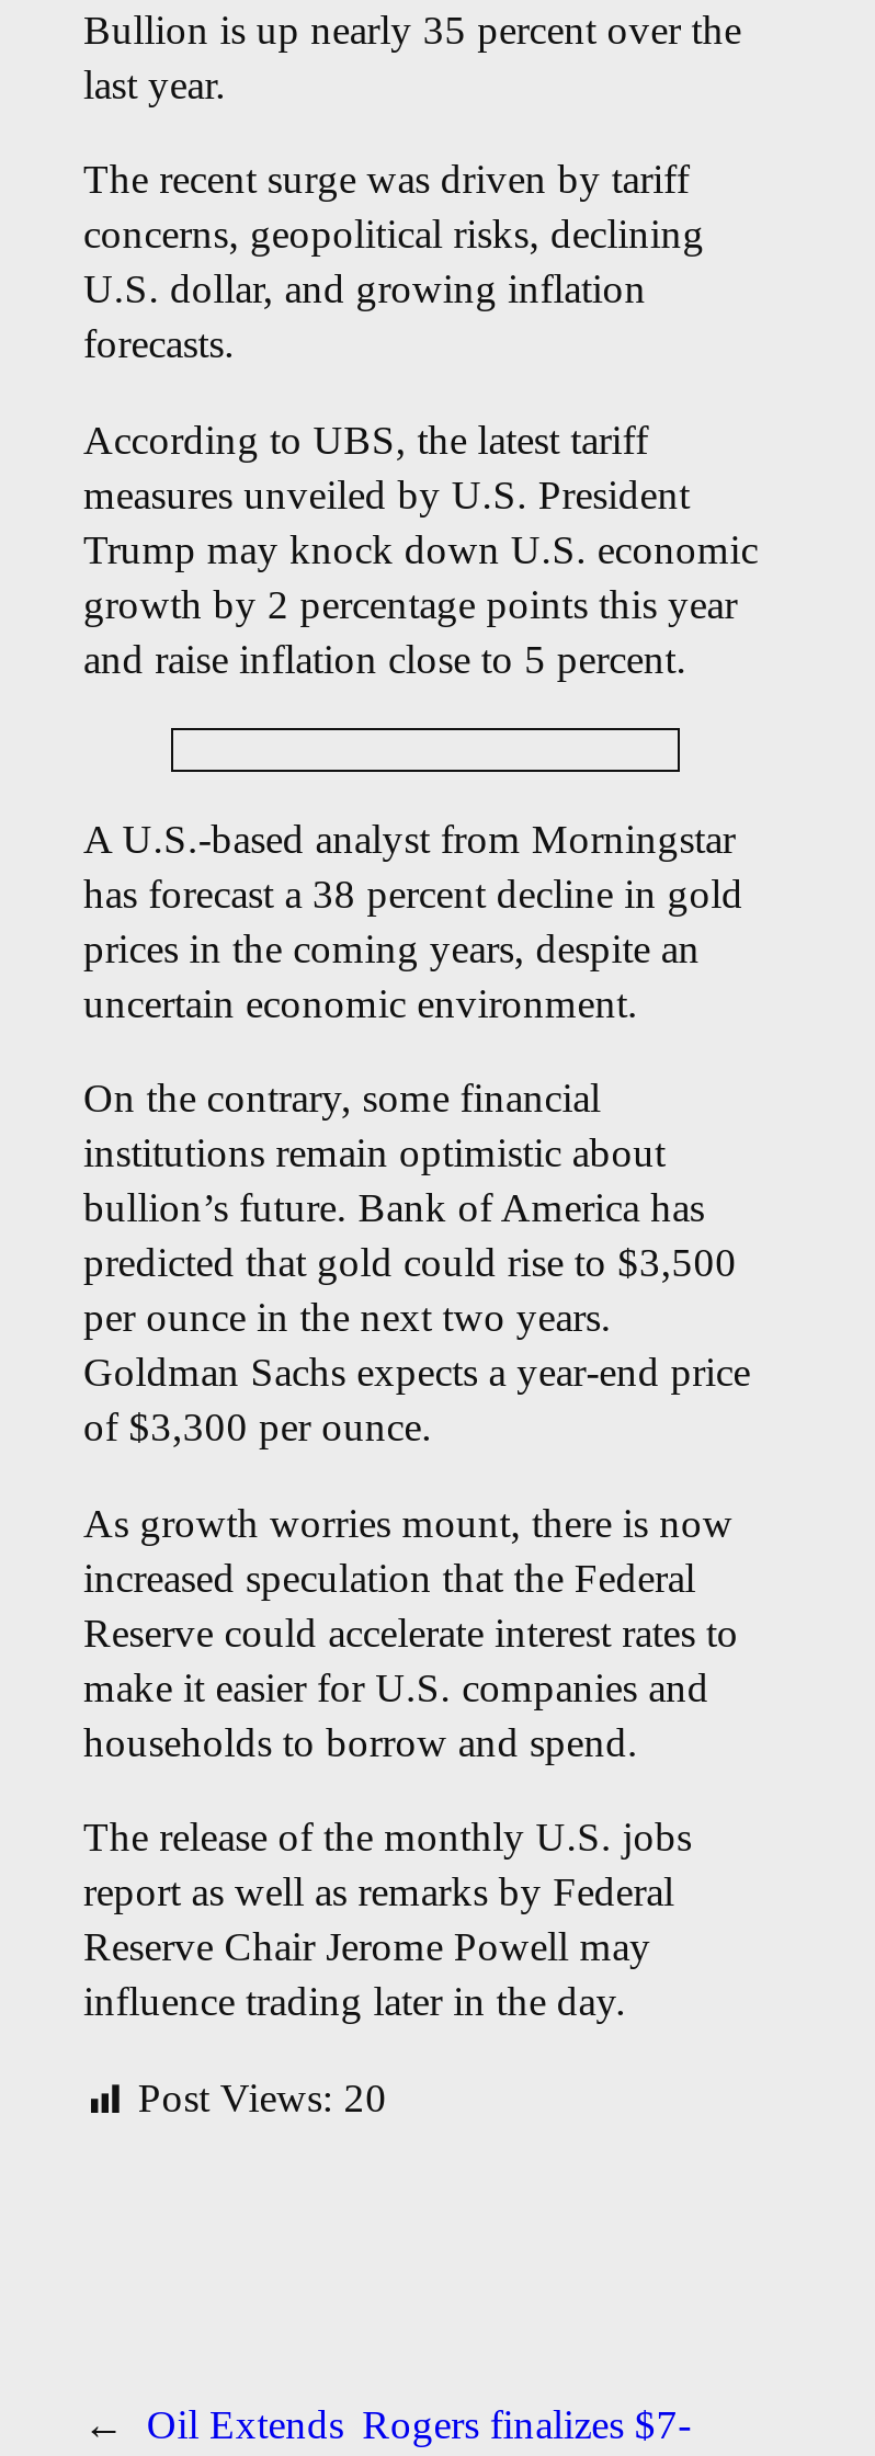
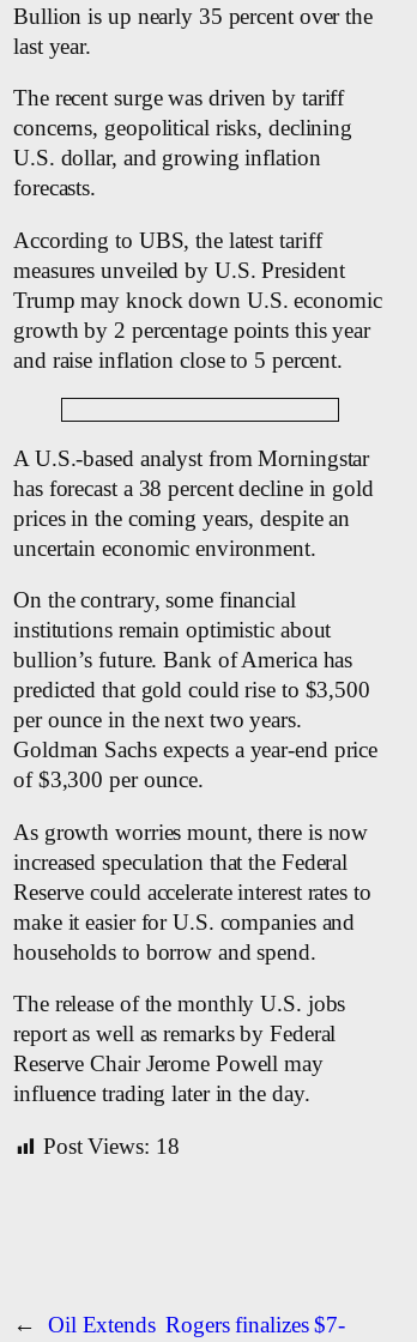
- Post Views: 20
+ Post Views: 18
